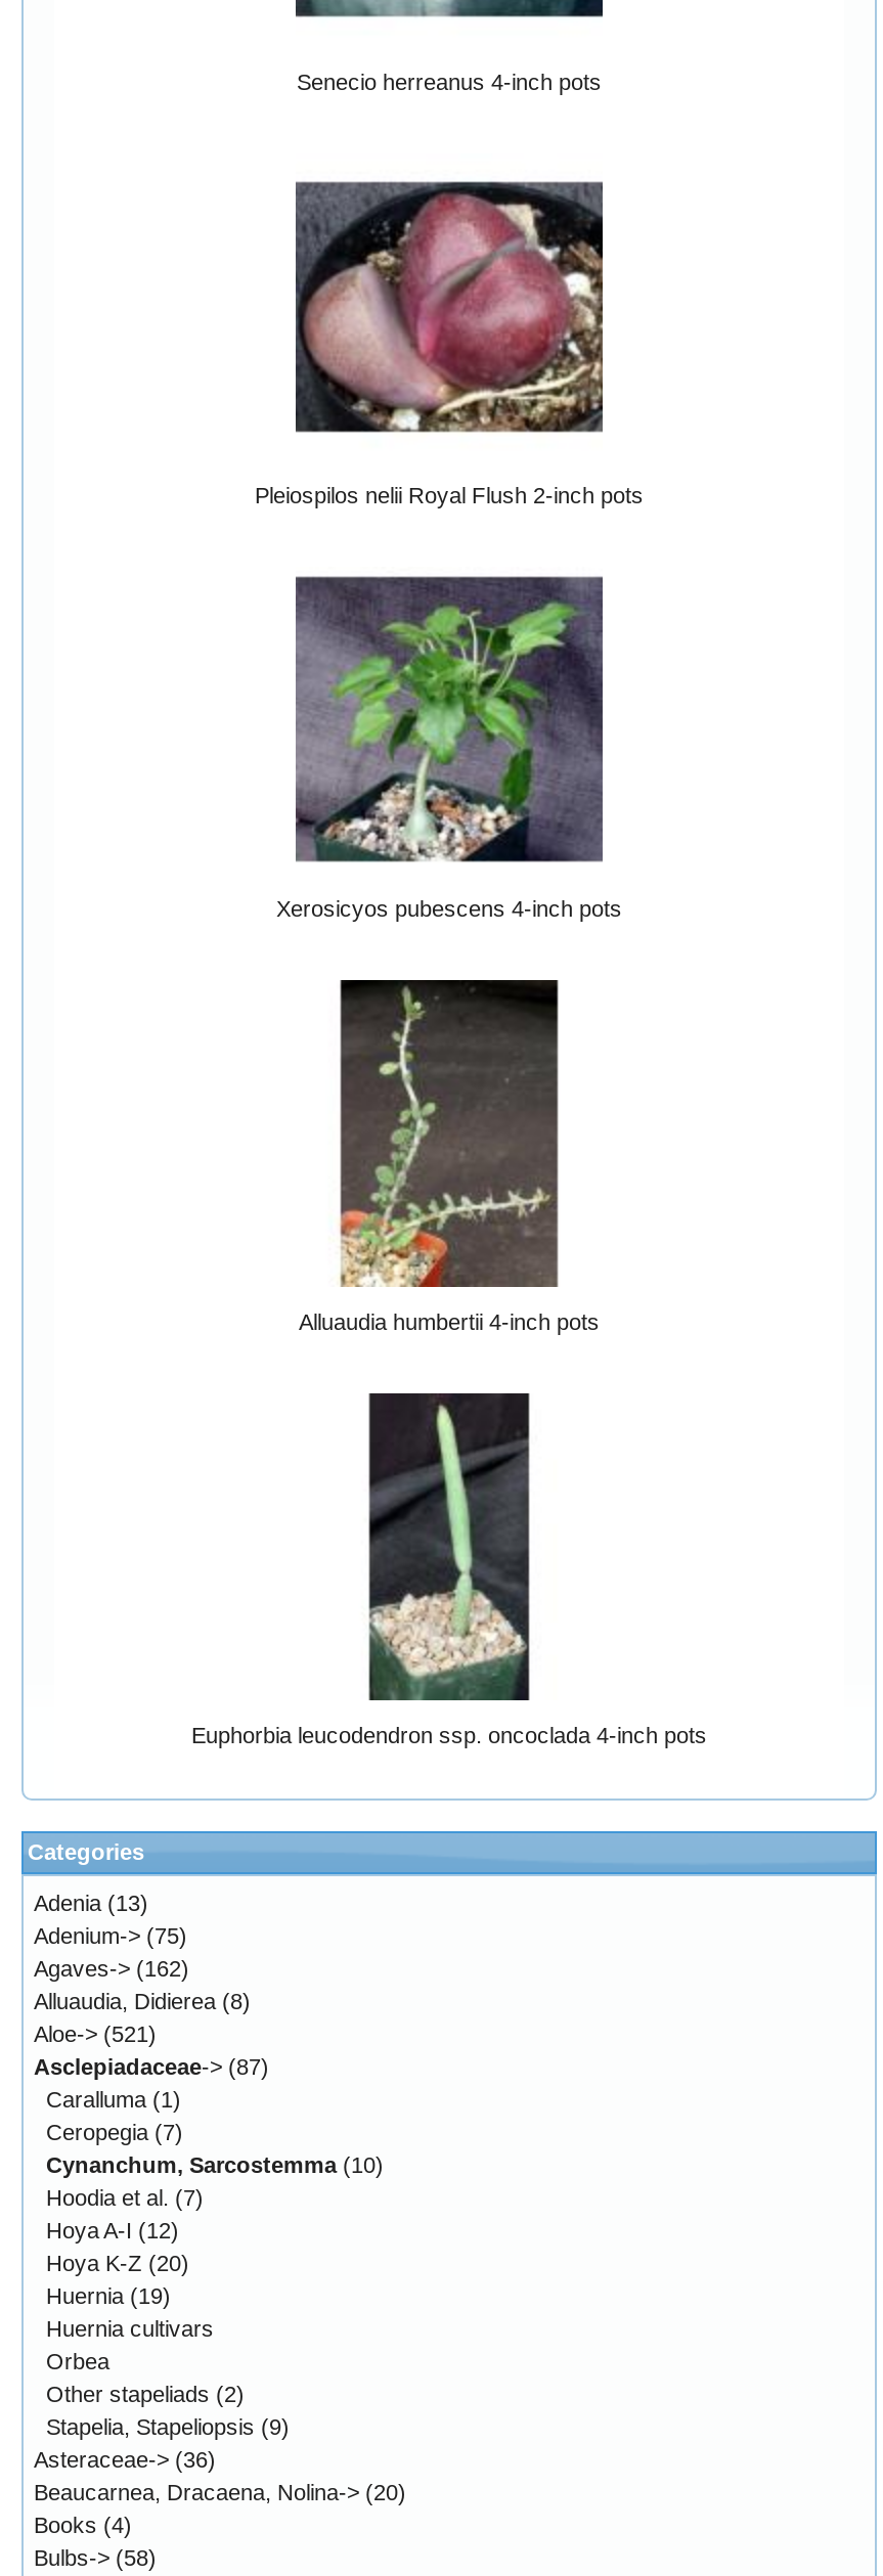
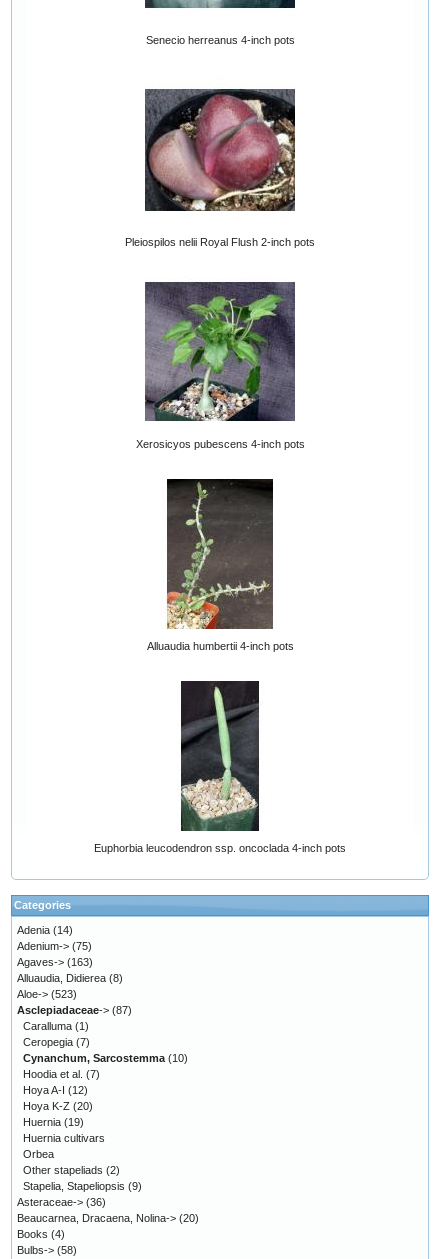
- Adenia (13)
+ Adenia (14)

- Agaves-> (162)
+ Agaves-> (163)

- Aloe-> (521)
+ Aloe-> (523)
